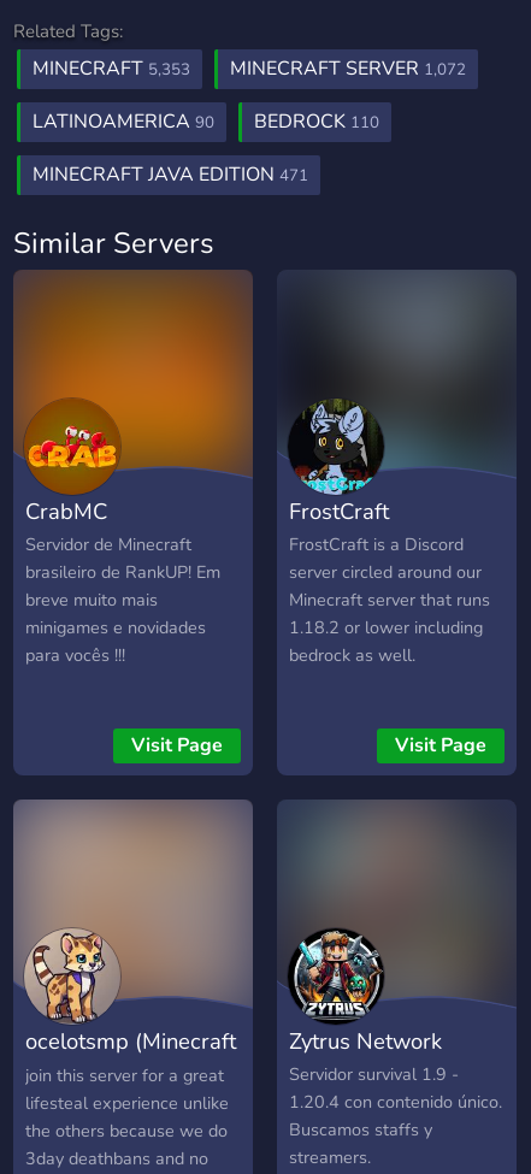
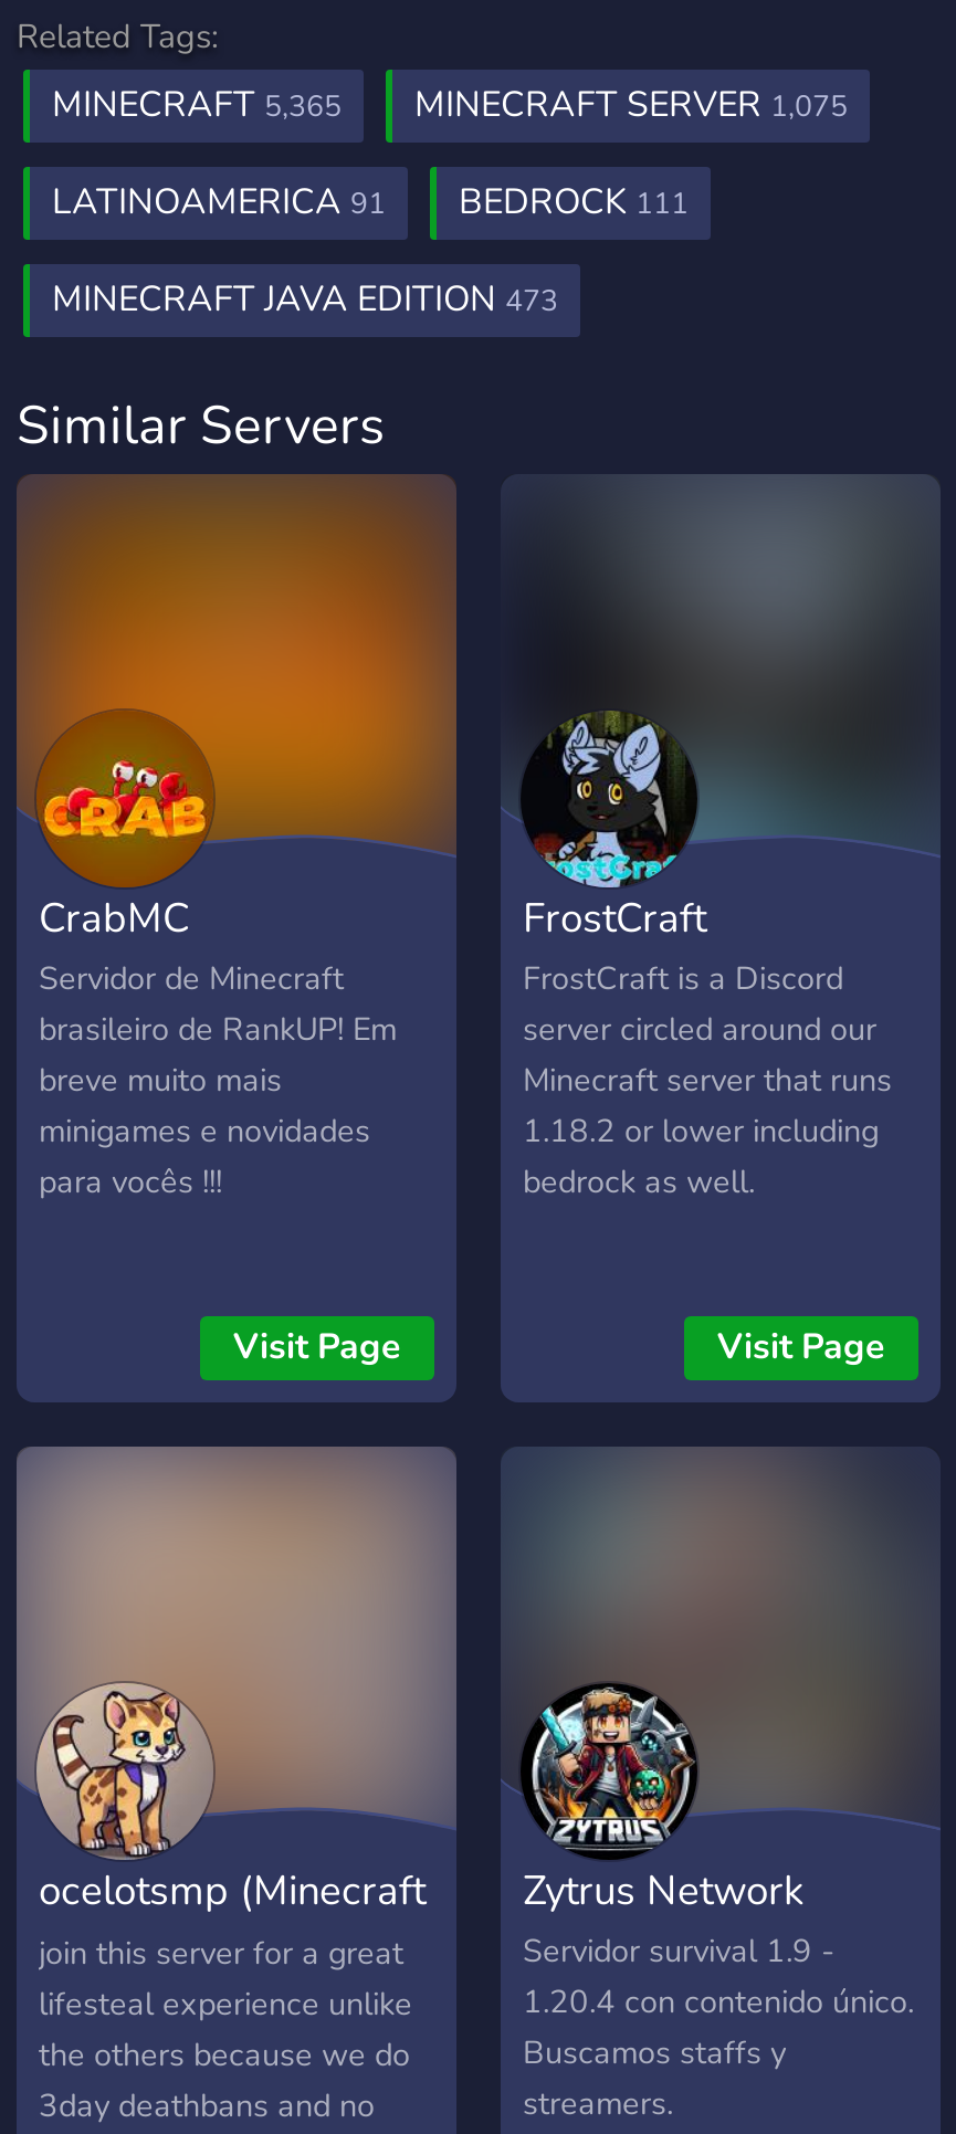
- MINECRAFT 5,353
+ MINECRAFT 5,365

- MINECRAFT SERVER 1,072
+ MINECRAFT SERVER 1,075

- LATINOAMERICA 90
+ LATINOAMERICA 91

- BEDROCK 110
+ BEDROCK 111

- MINECRAFT JAVA EDITION 471
+ MINECRAFT JAVA EDITION 473
